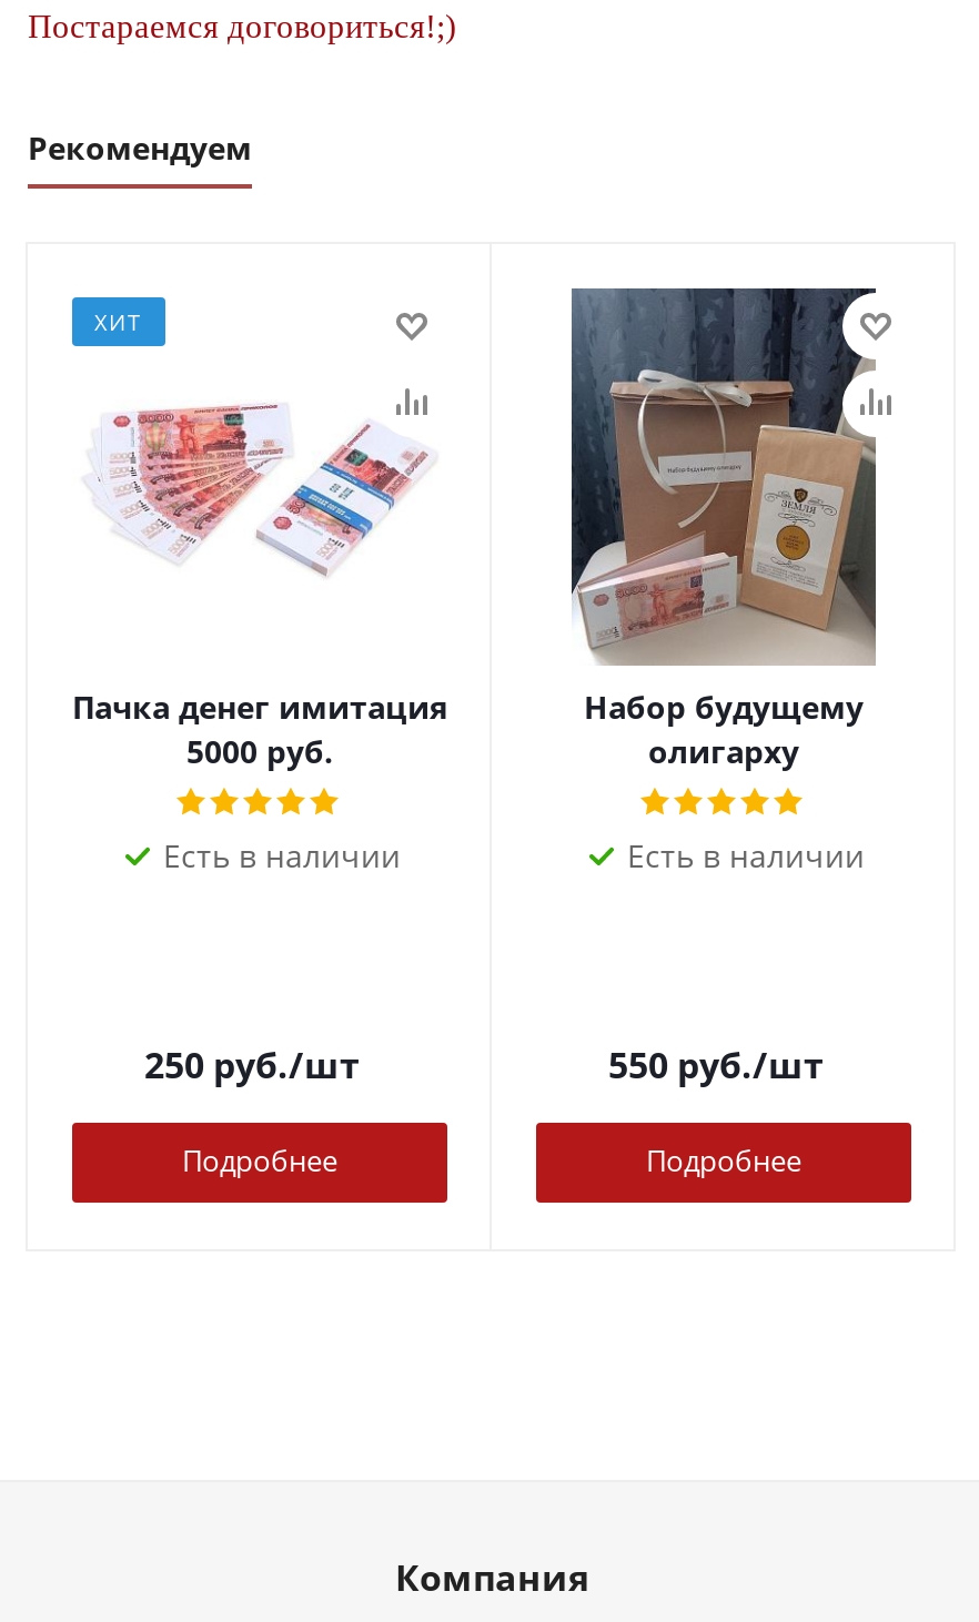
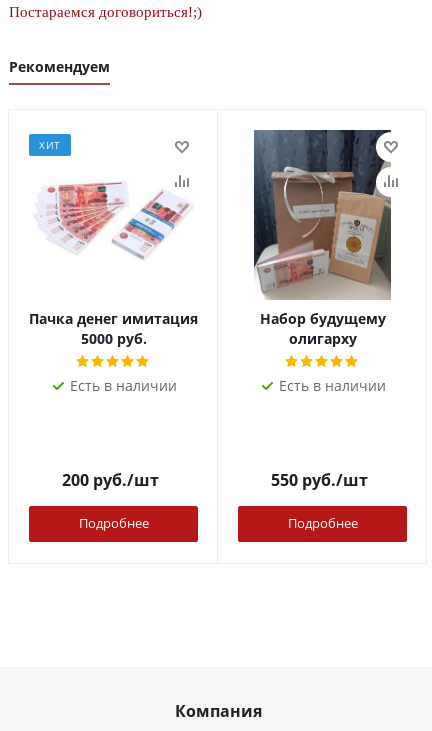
- 250 руб./шт
+ 200 руб./шт
